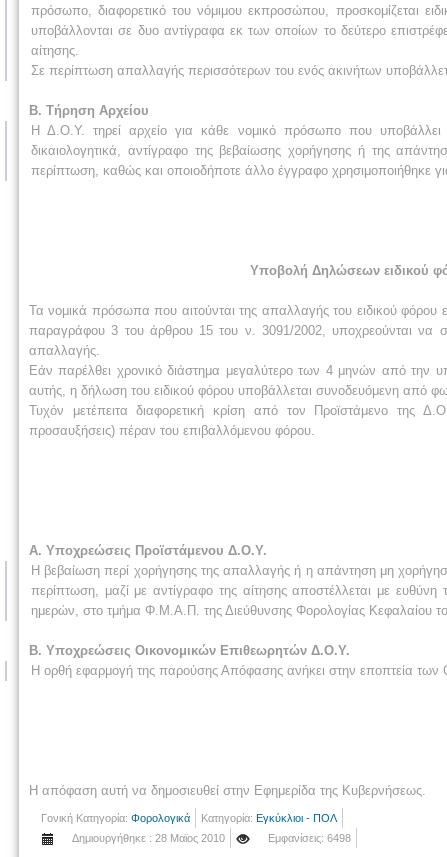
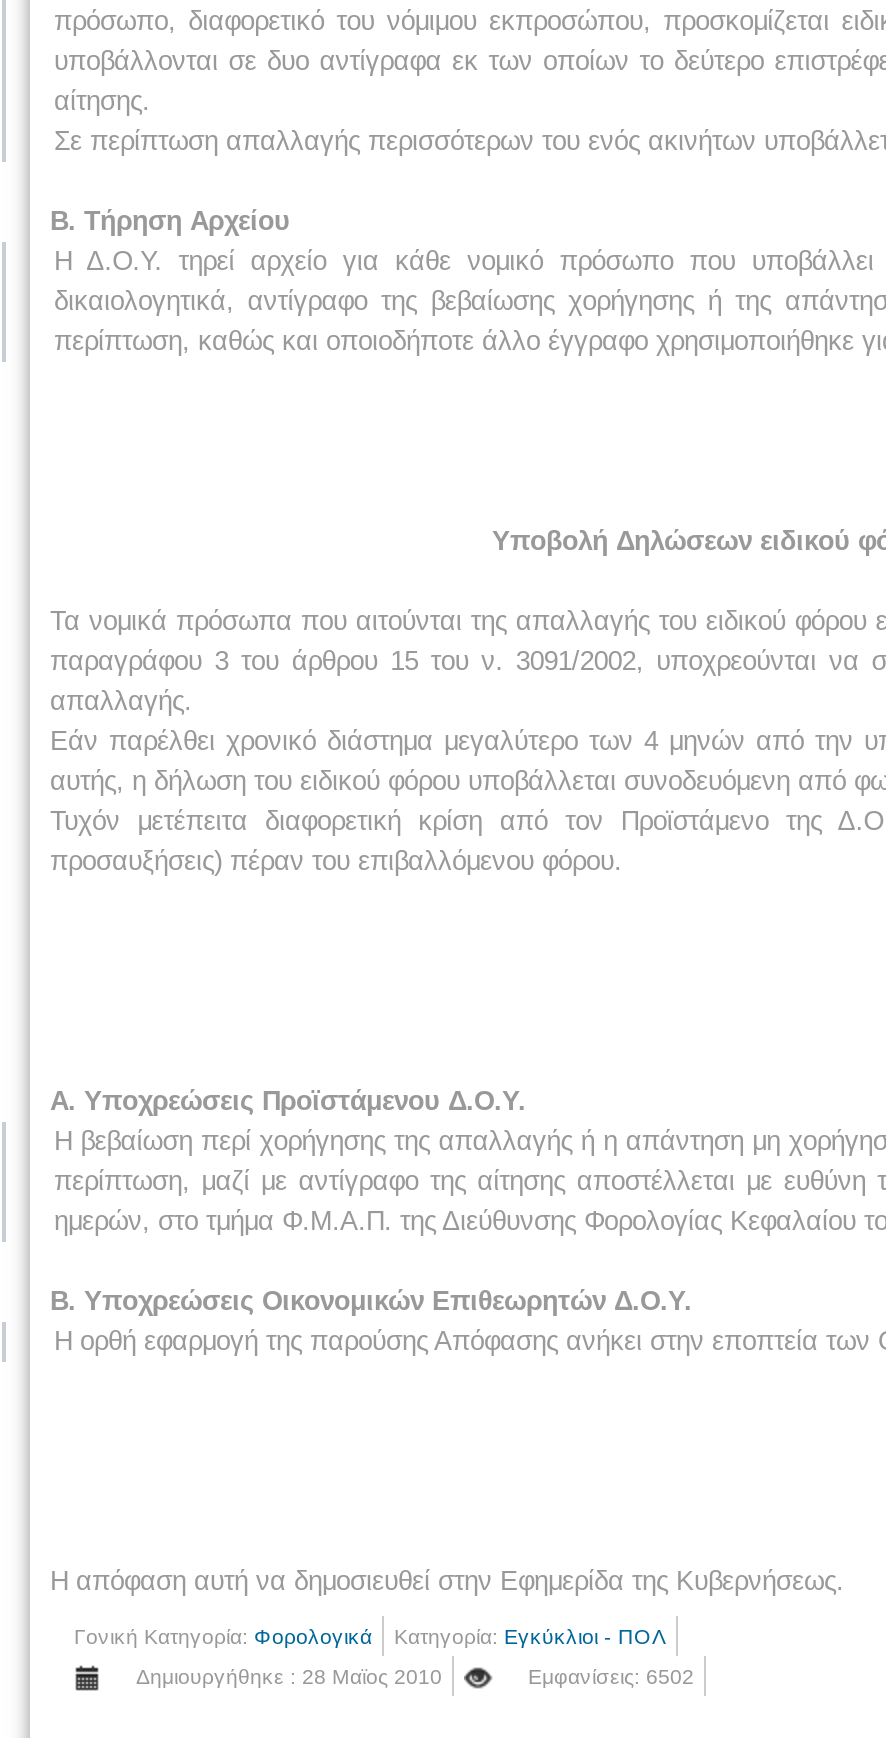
- Εμφανίσεις: 6498
+ Εμφανίσεις: 6502
